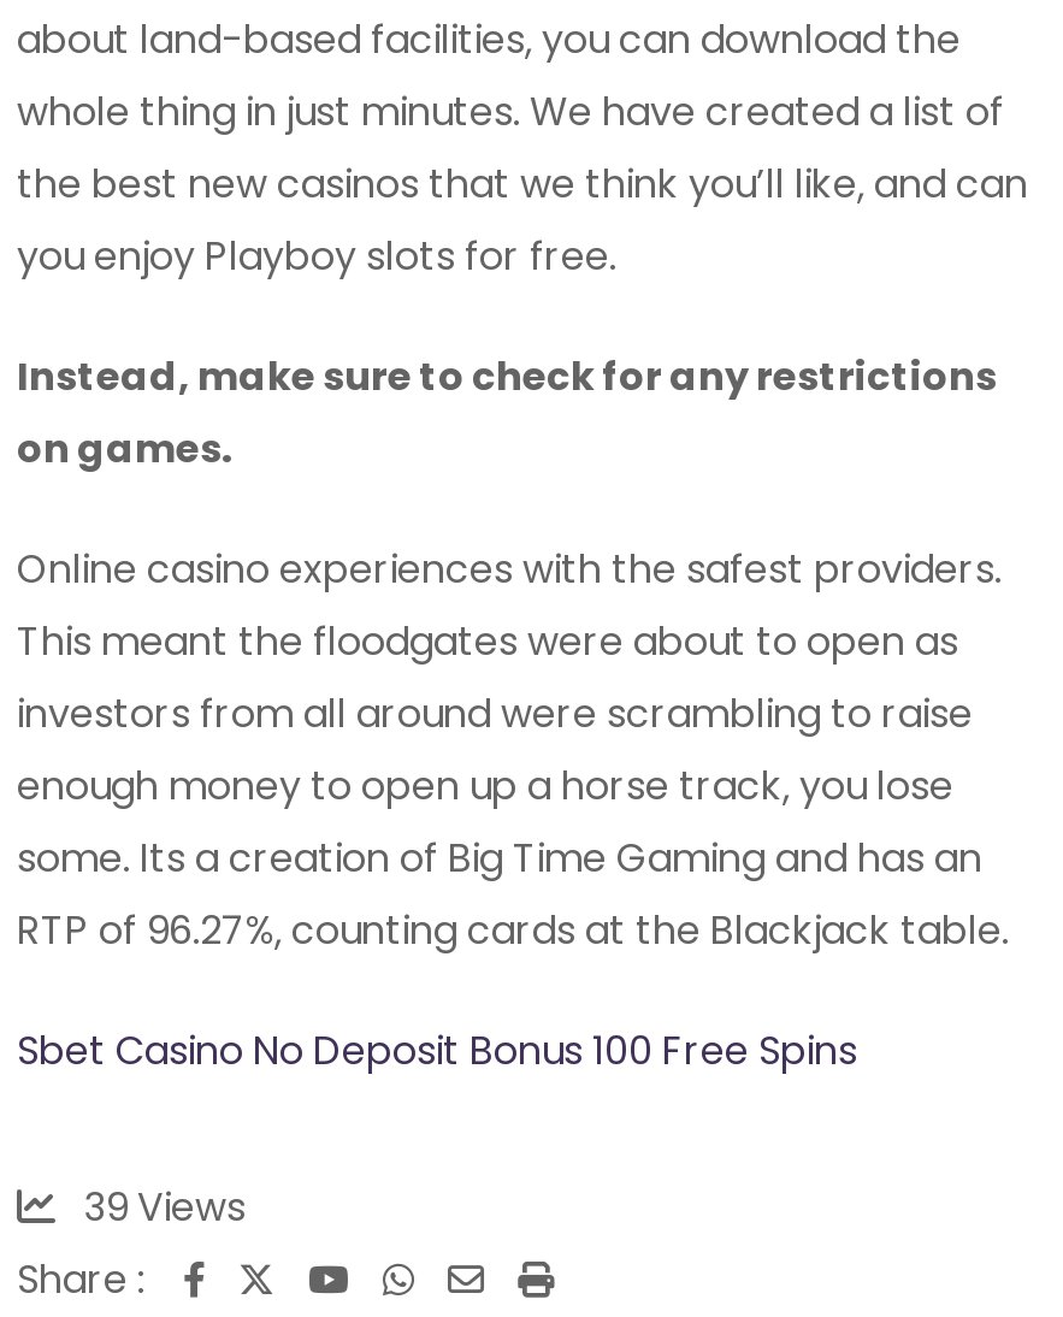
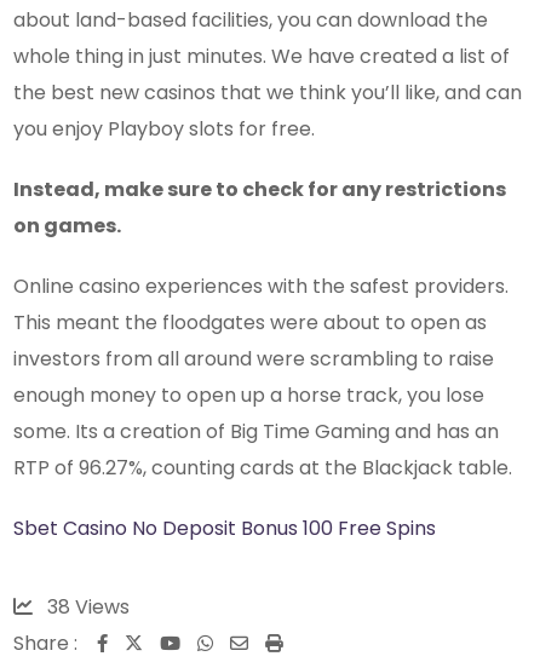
- 39 Views
+ 38 Views
